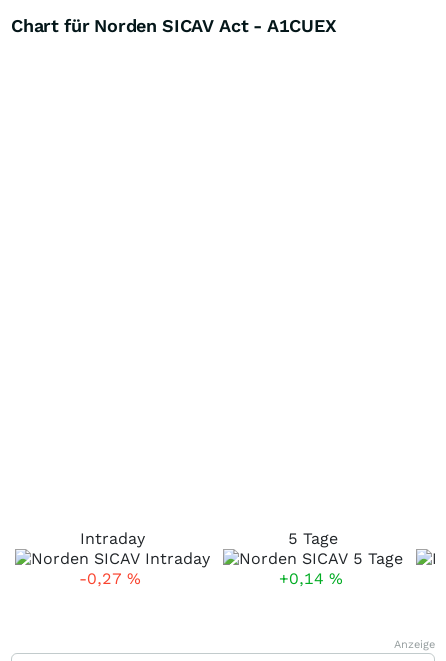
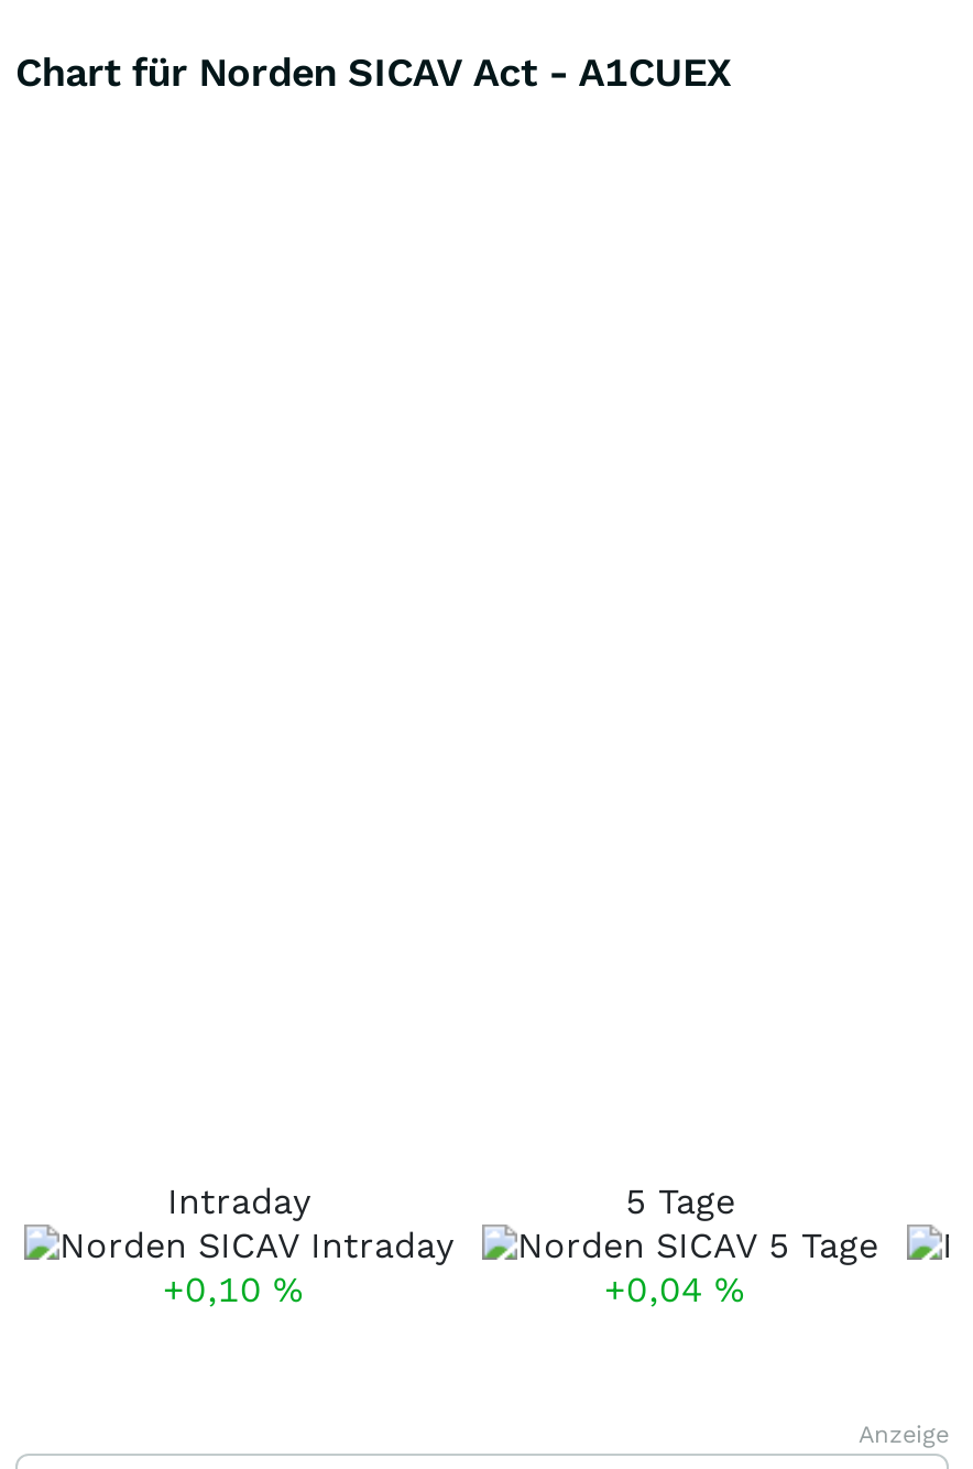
- -0,27%
+ +0,10%

- +0,14%
+ +0,04%
